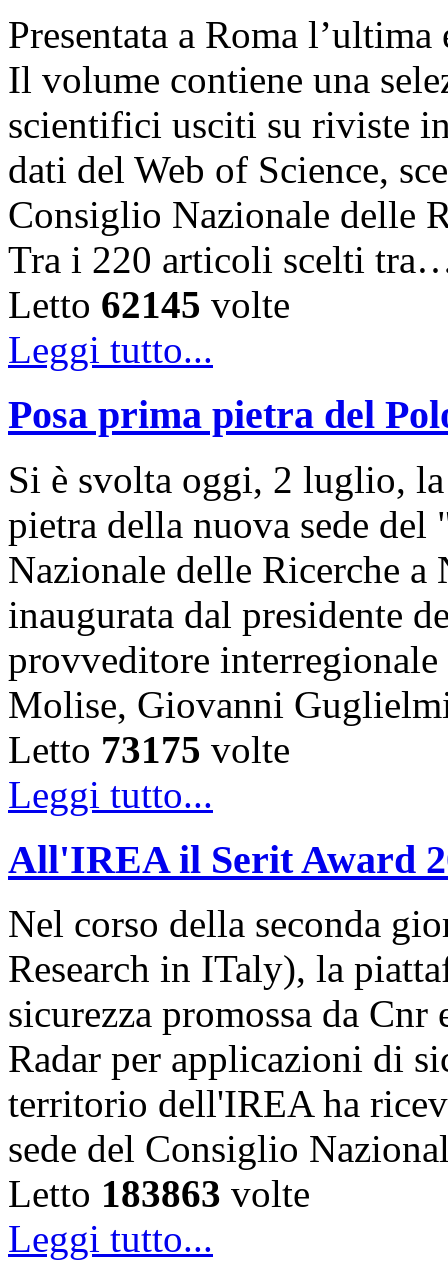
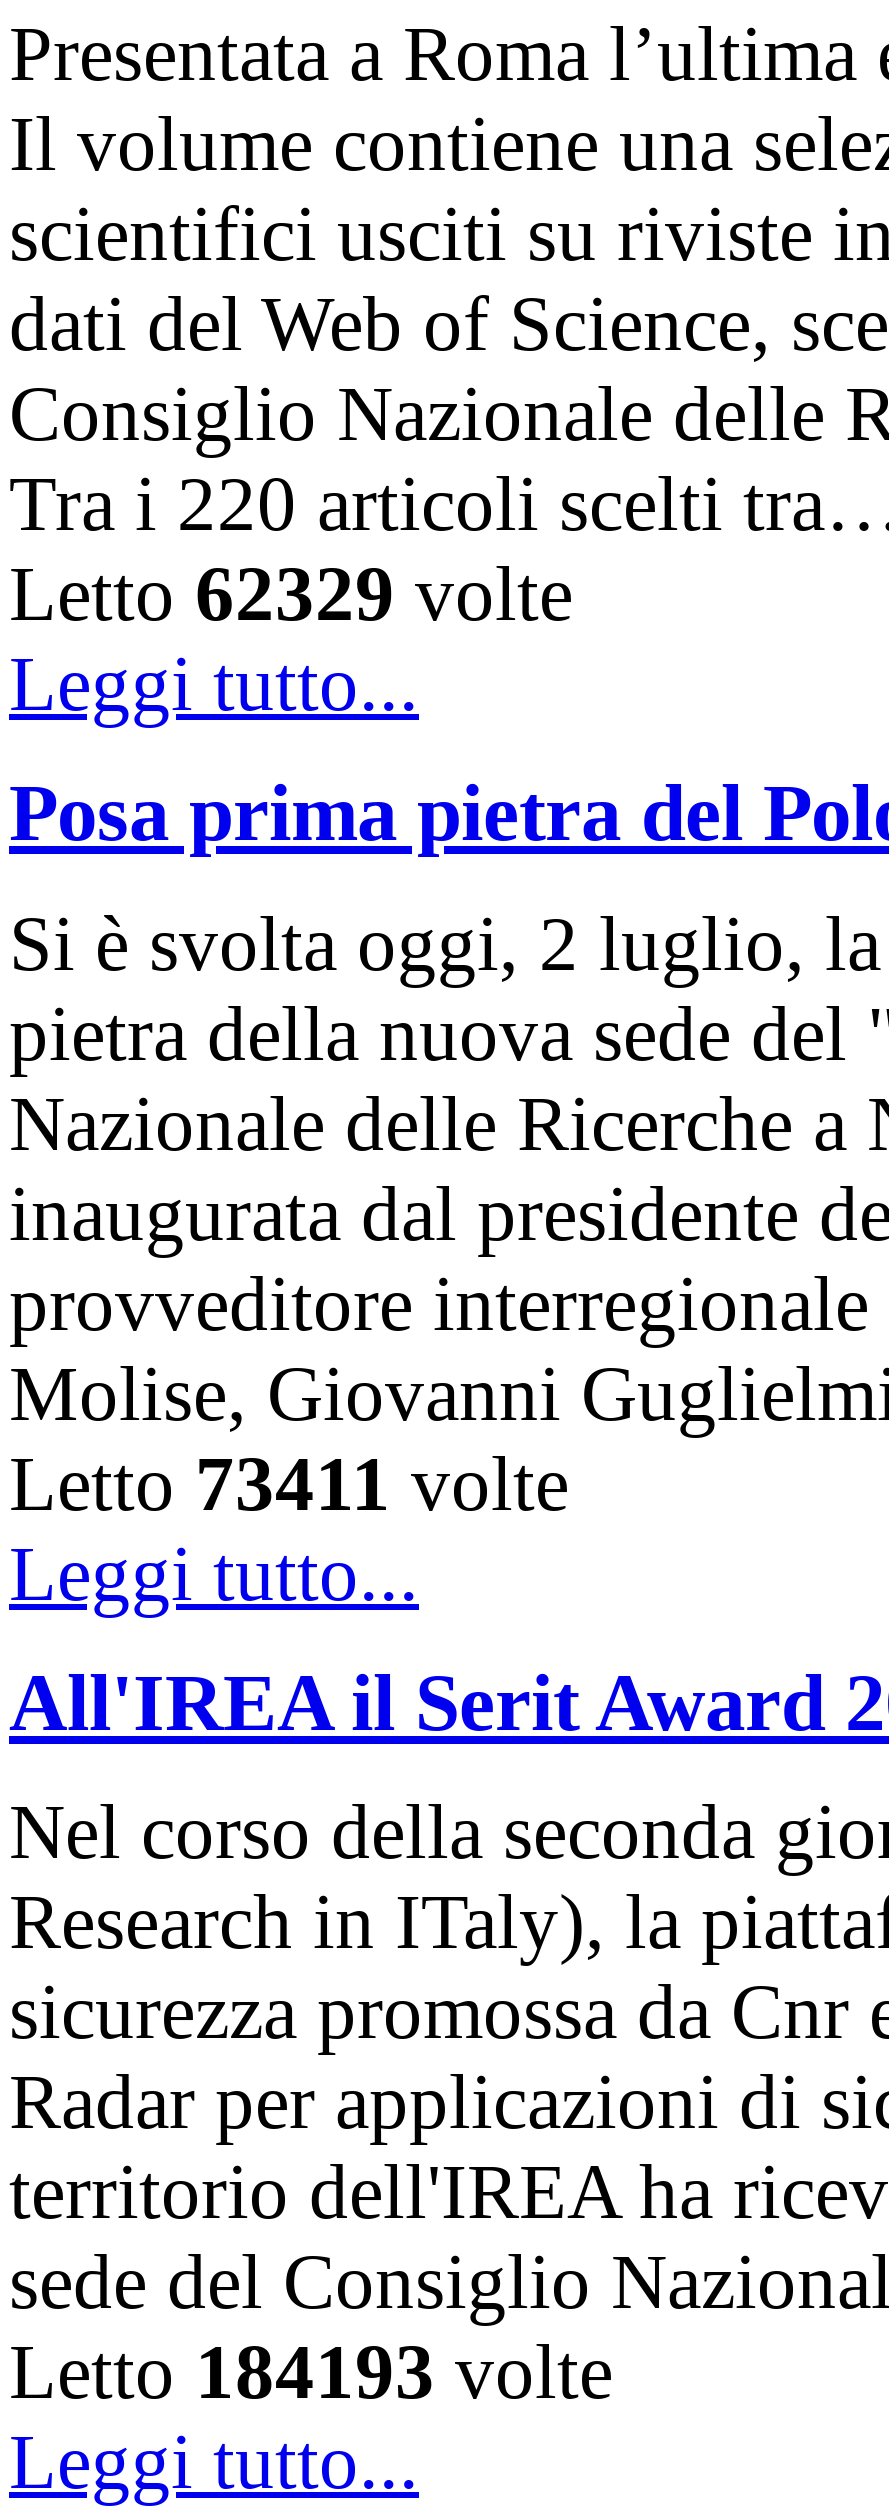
- Letto 62145 volte
+ Letto 62329 volte

- Letto 73175 volte
+ Letto 73411 volte

- Letto 183863 volte
+ Letto 184193 volte
